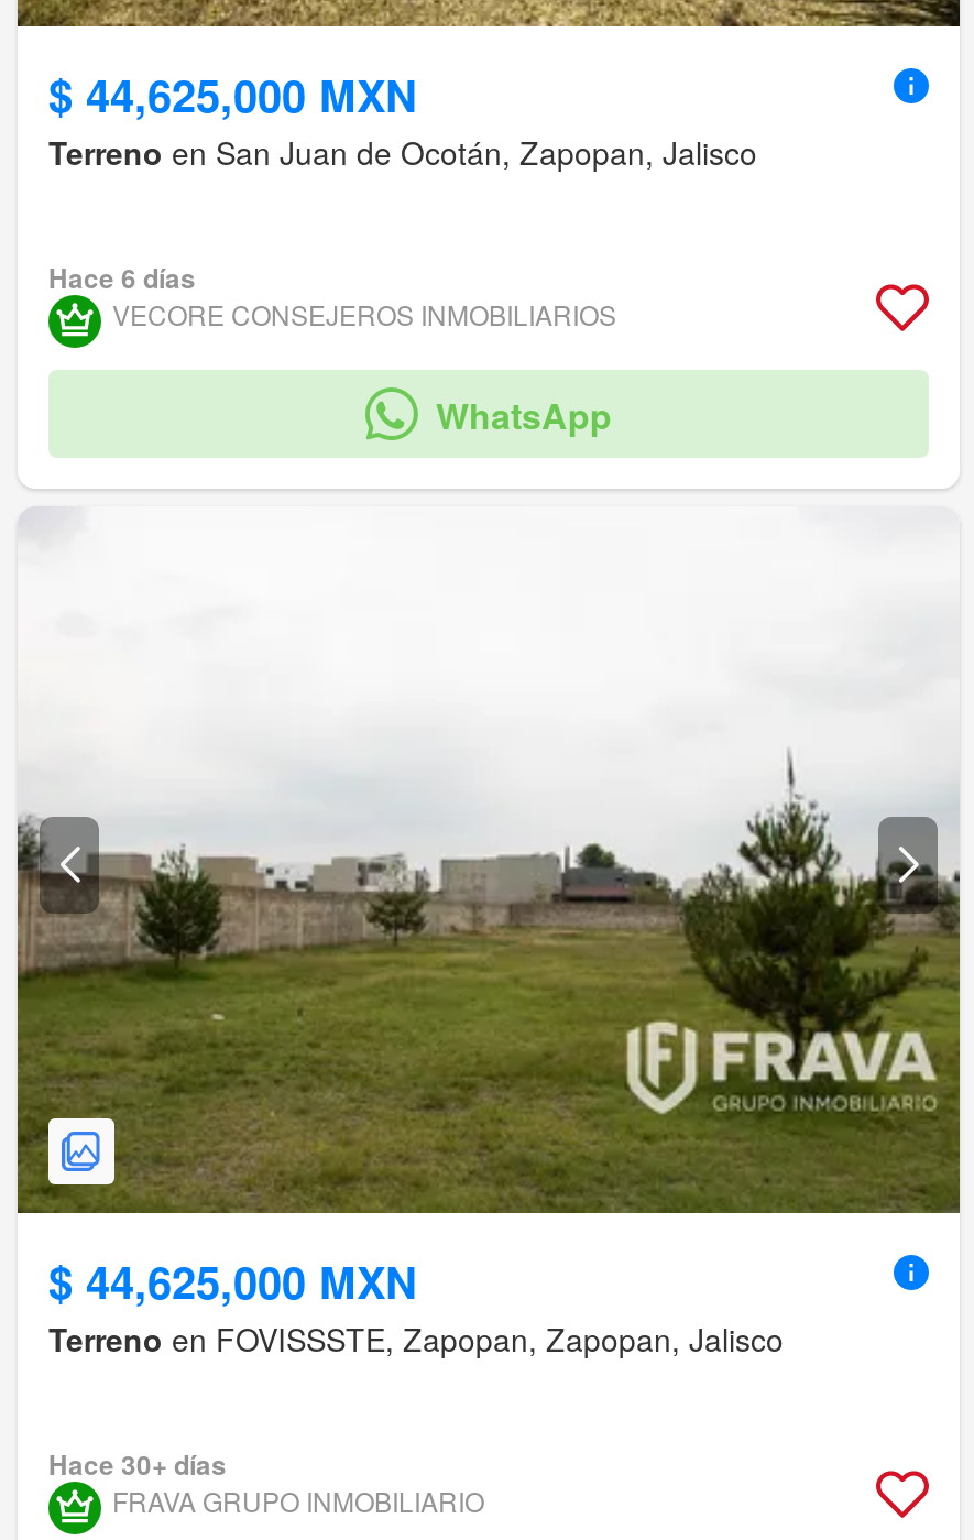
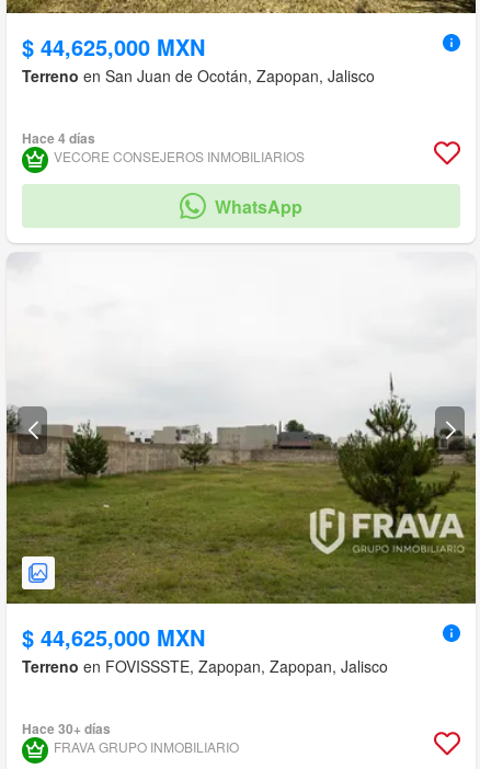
- Hace 6 días
+ Hace 4 días
